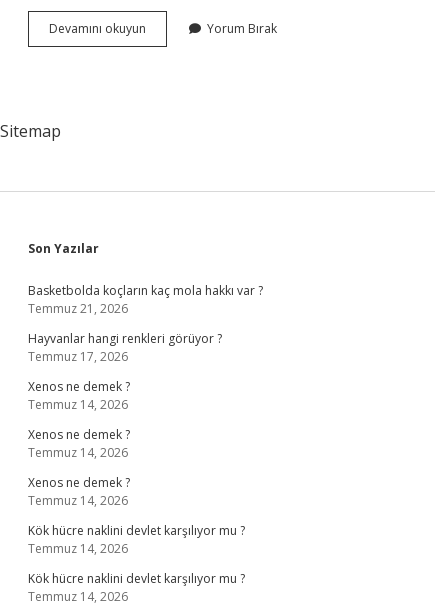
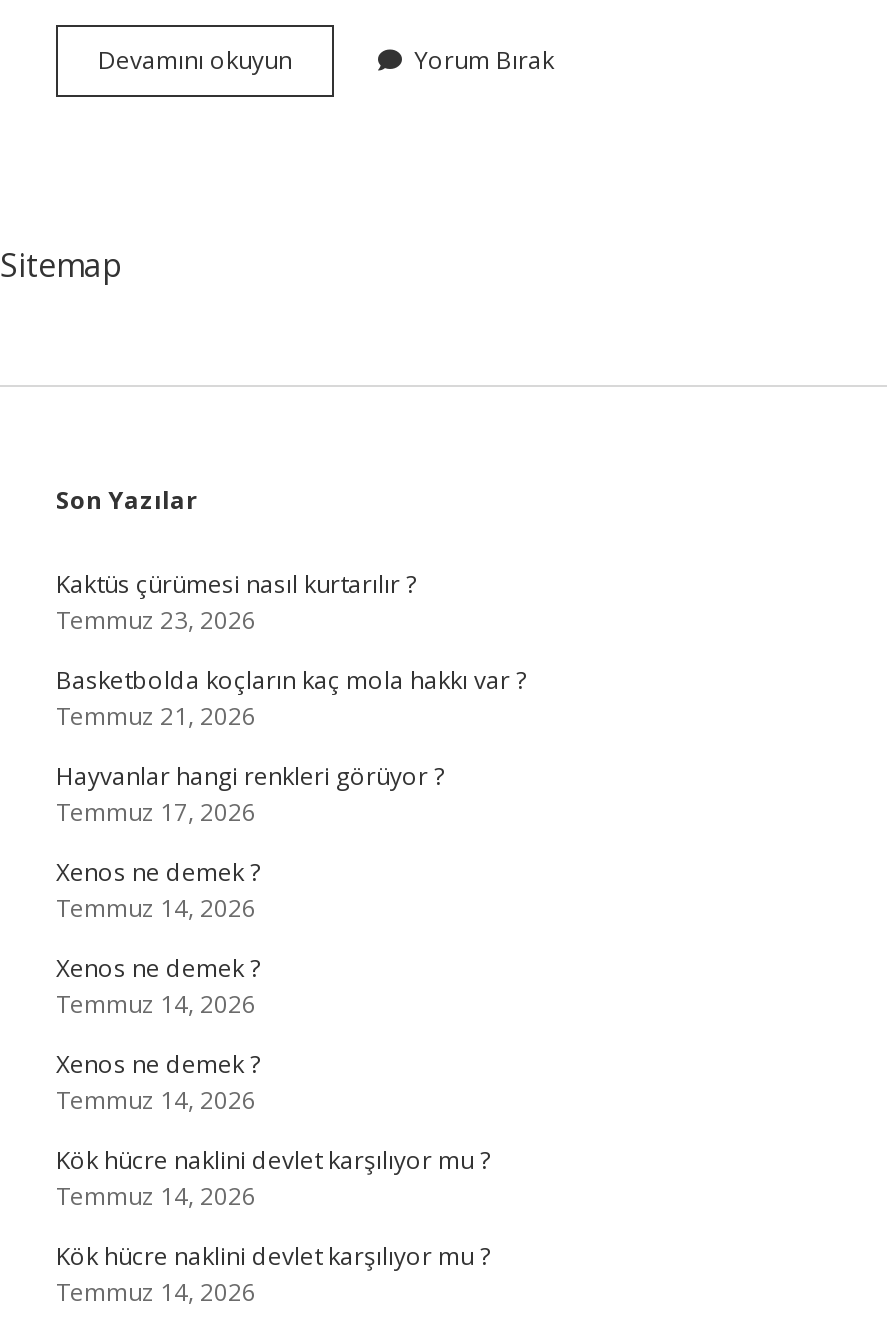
+ Kaktüs çürümesi nasıl kurtarılır ?
+ Temmuz 23, 2026
